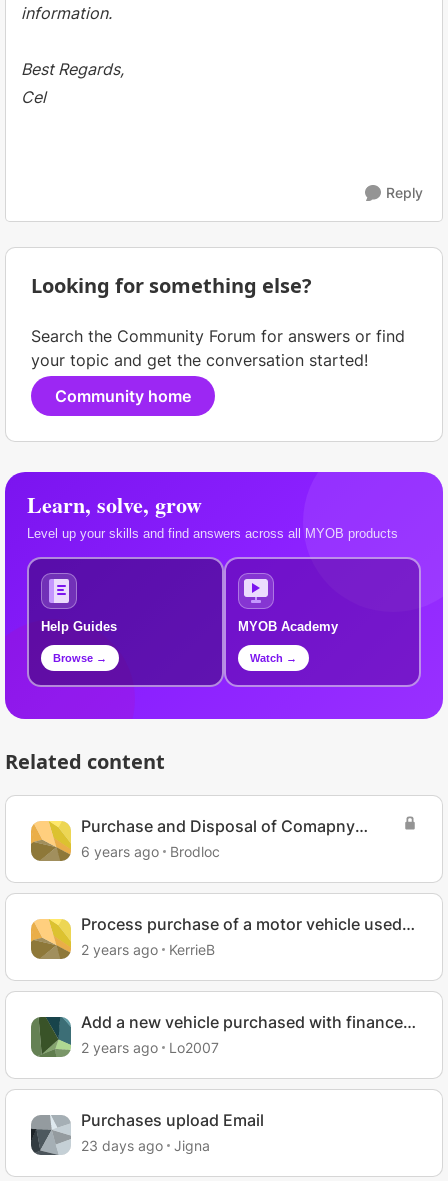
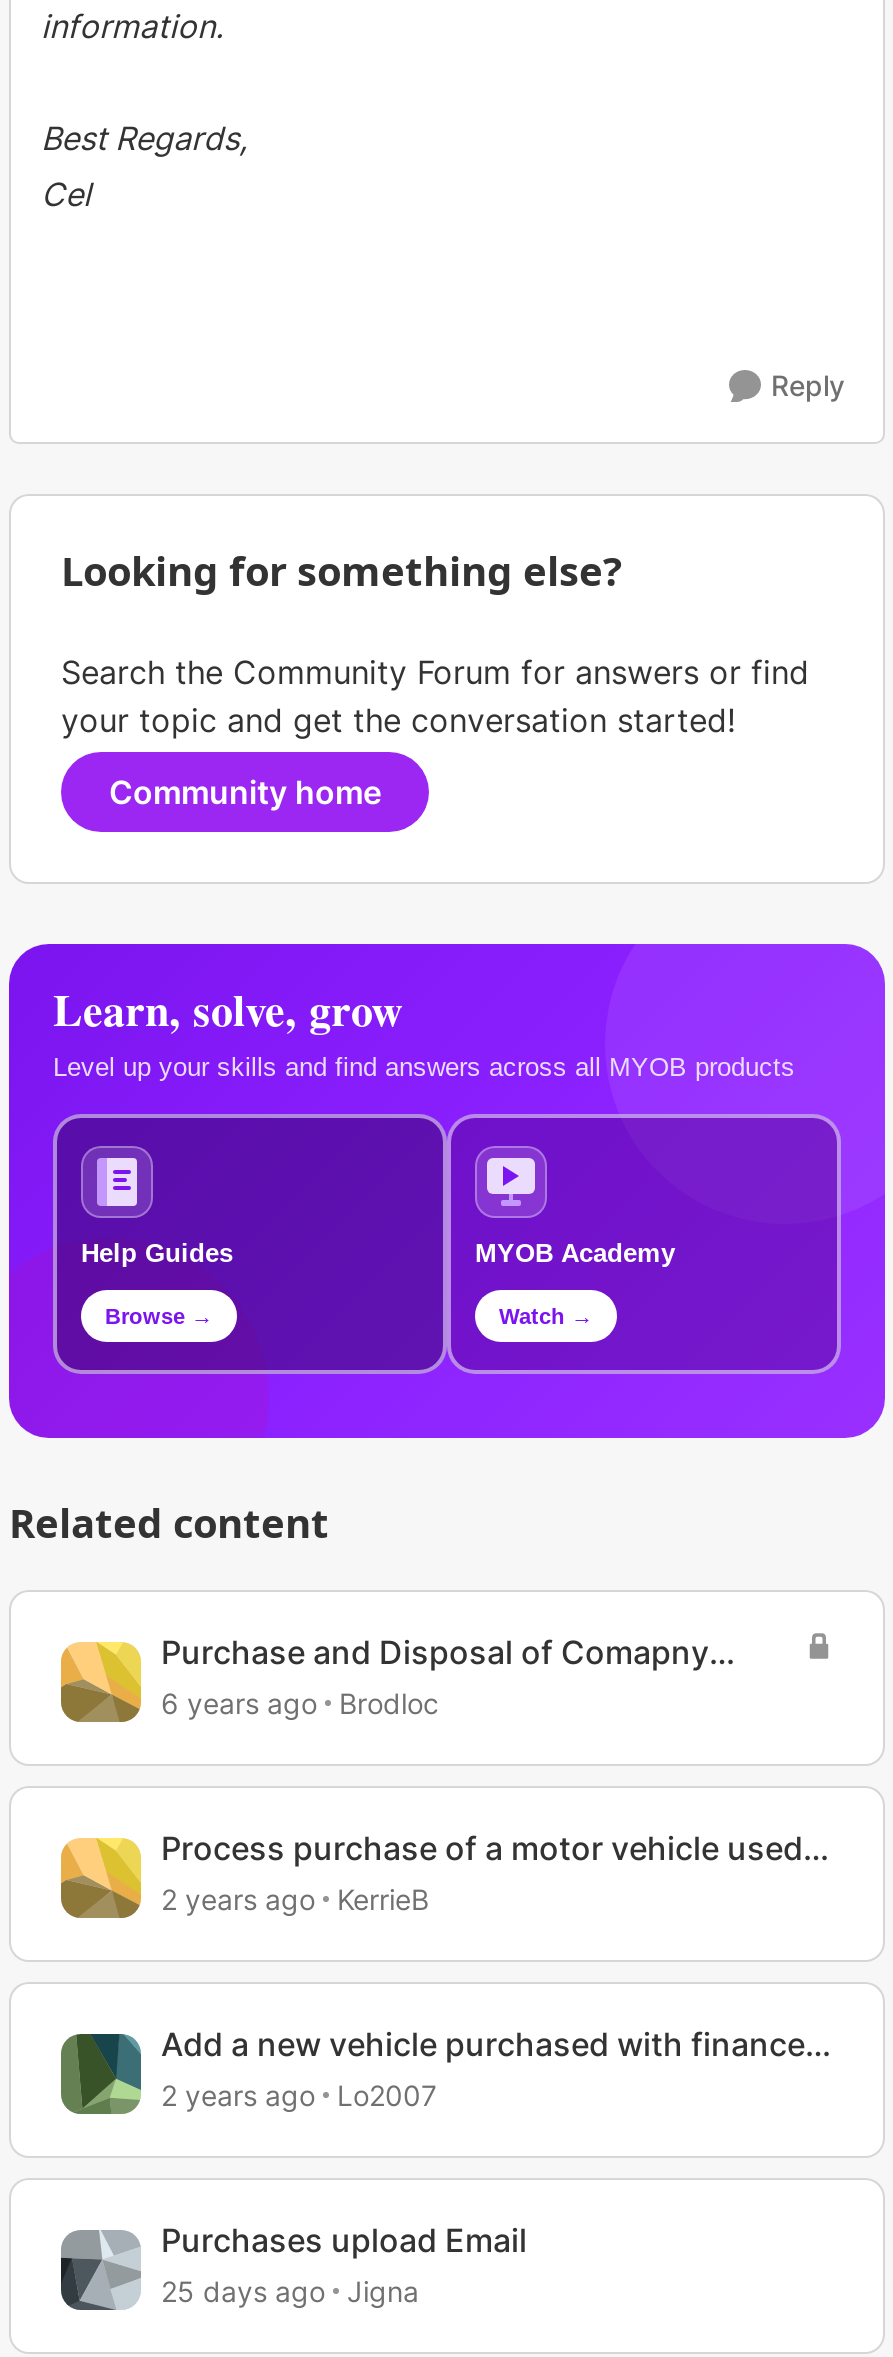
- 23 days ago Jigna
+ 25 days ago Jigna
